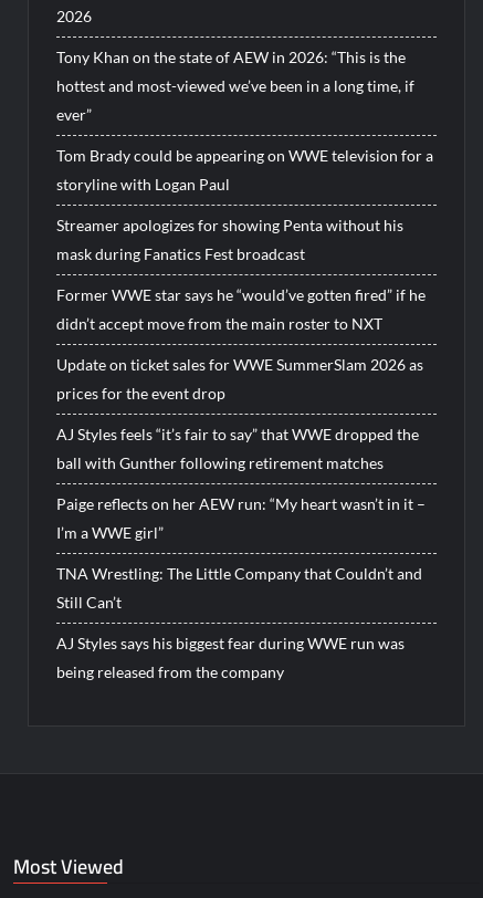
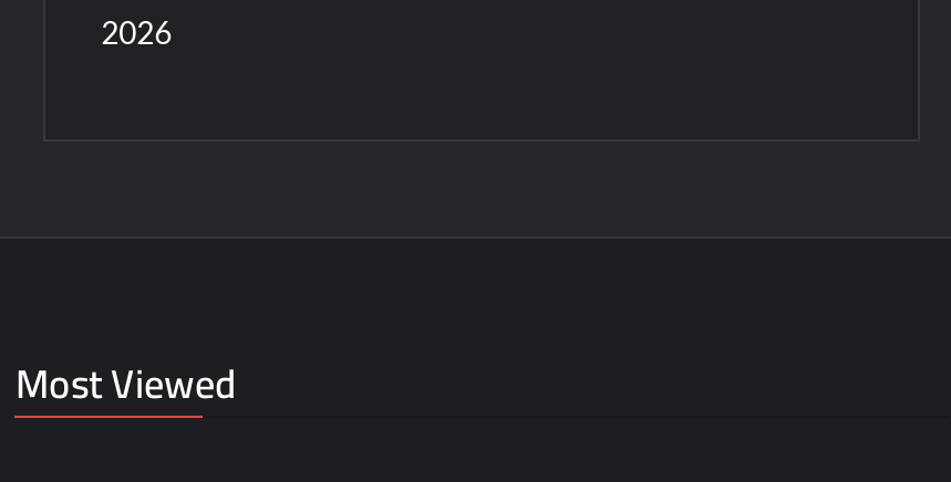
- Tony Khan on the state of AEW in 2026: “This is the
- hottest and most-viewed we’ve been in a long time, if
- ever”
- Tom Brady could be appearing on WWE television for a
- storyline with Logan Paul
- Streamer apologizes for showing Penta without his
- mask during Fanatics Fest broadcast
- Former WWE star says he “would’ve gotten fired” if he
- didn’t accept move from the main roster to NXT
- Update on ticket sales for WWE SummerSlam 2026 as
- prices for the event drop
- AJ Styles feels “it’s fair to say” that WWE dropped the
- ball with Gunther following retirement matches
- Paige reflects on her AEW run: “My heart wasn’t in it –
- I’m a WWE girl”
- TNA Wrestling: The Little Company that Couldn’t and
- Still Can’t
- AJ Styles says his biggest fear during WWE run was
- being released from the company
